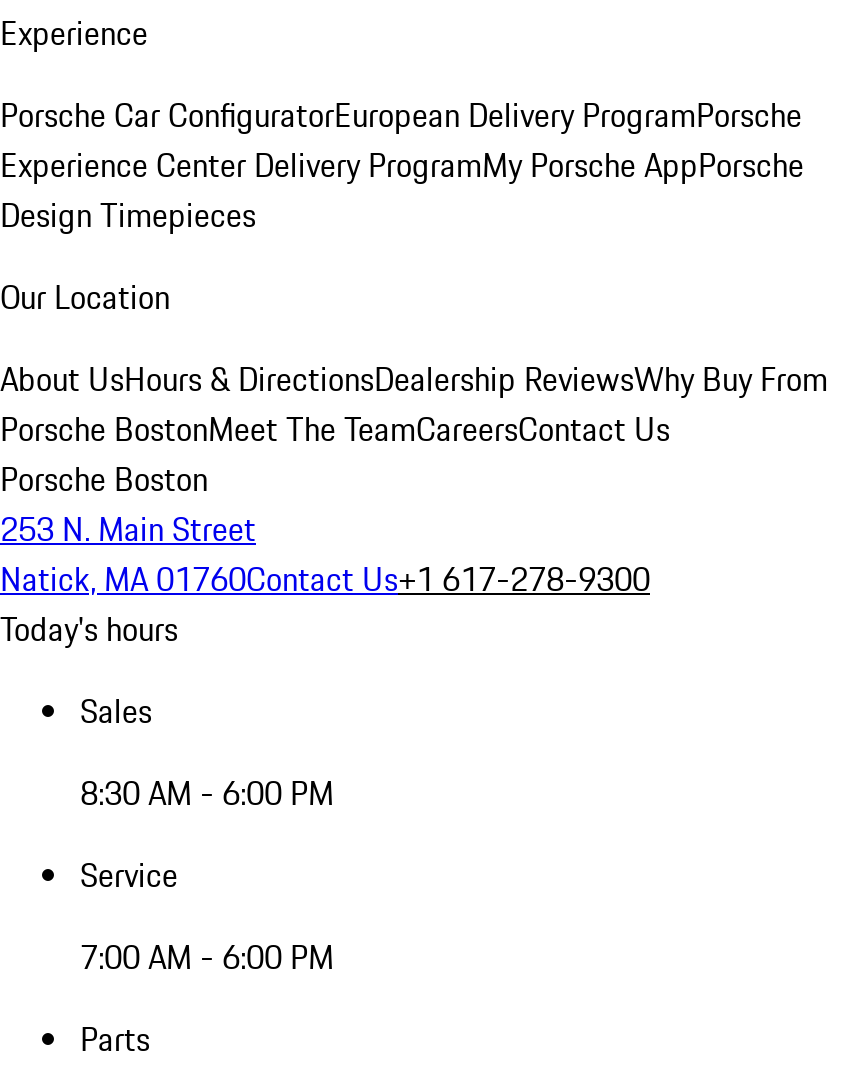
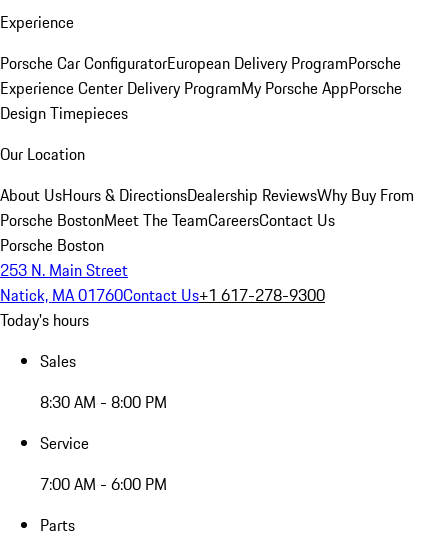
- 8:30 AM - 6:00 PM
+ 8:30 AM - 8:00 PM
